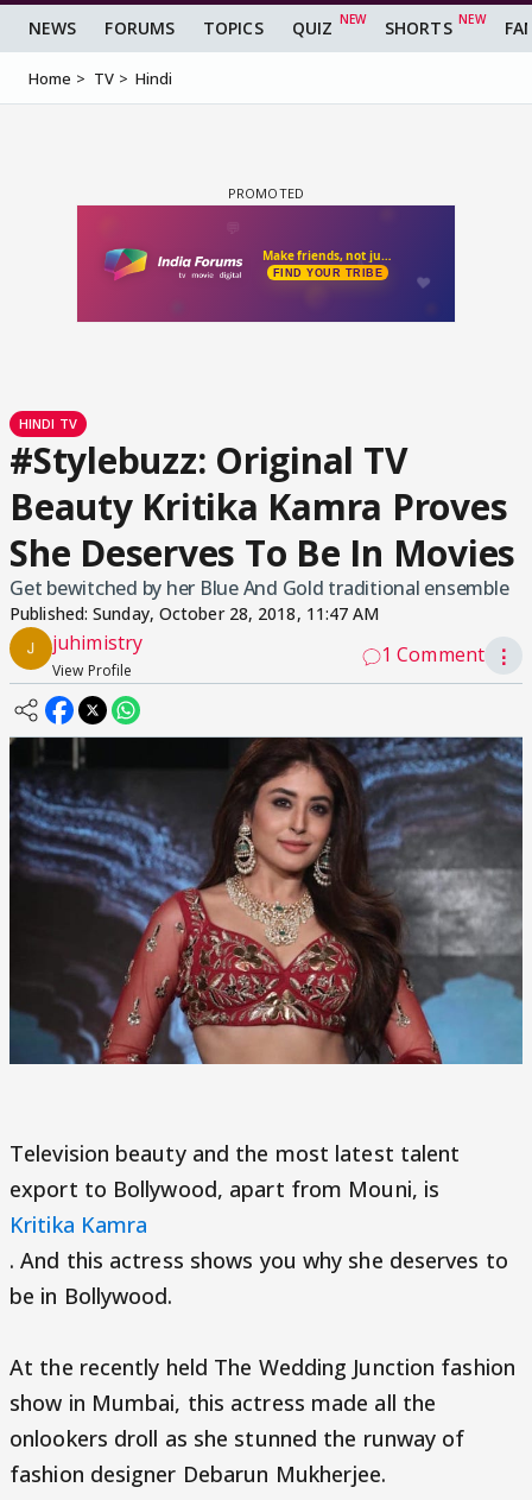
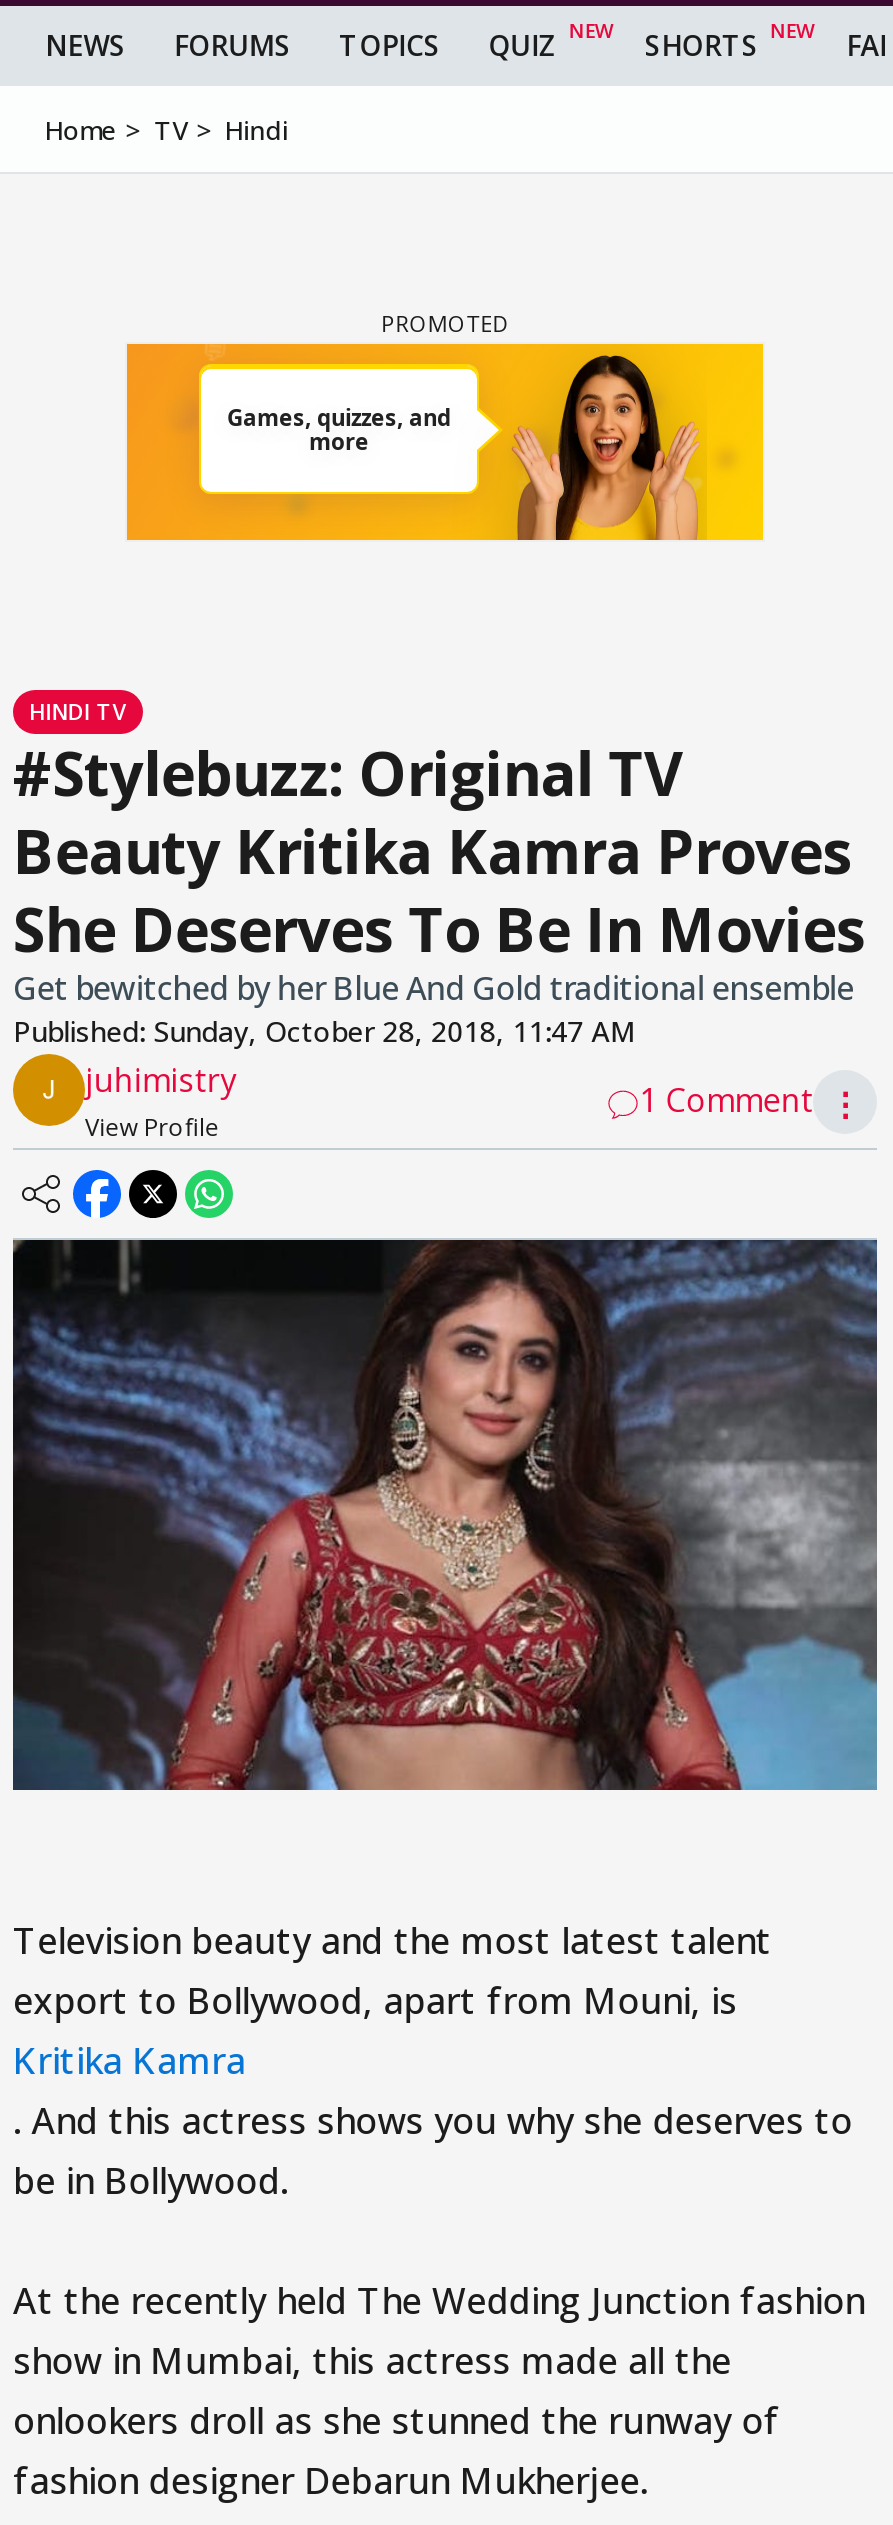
- [image]
+ [image]
